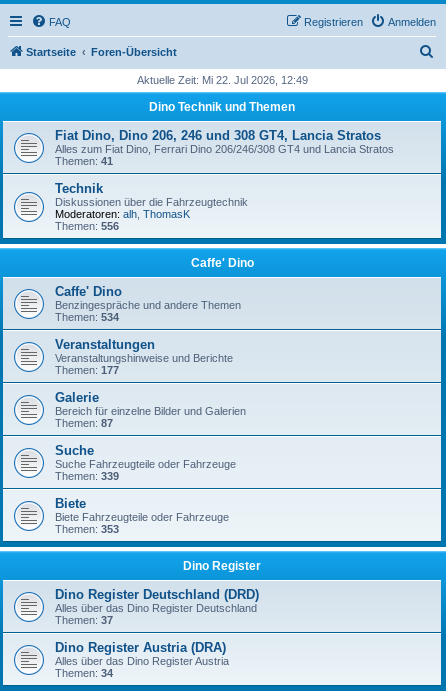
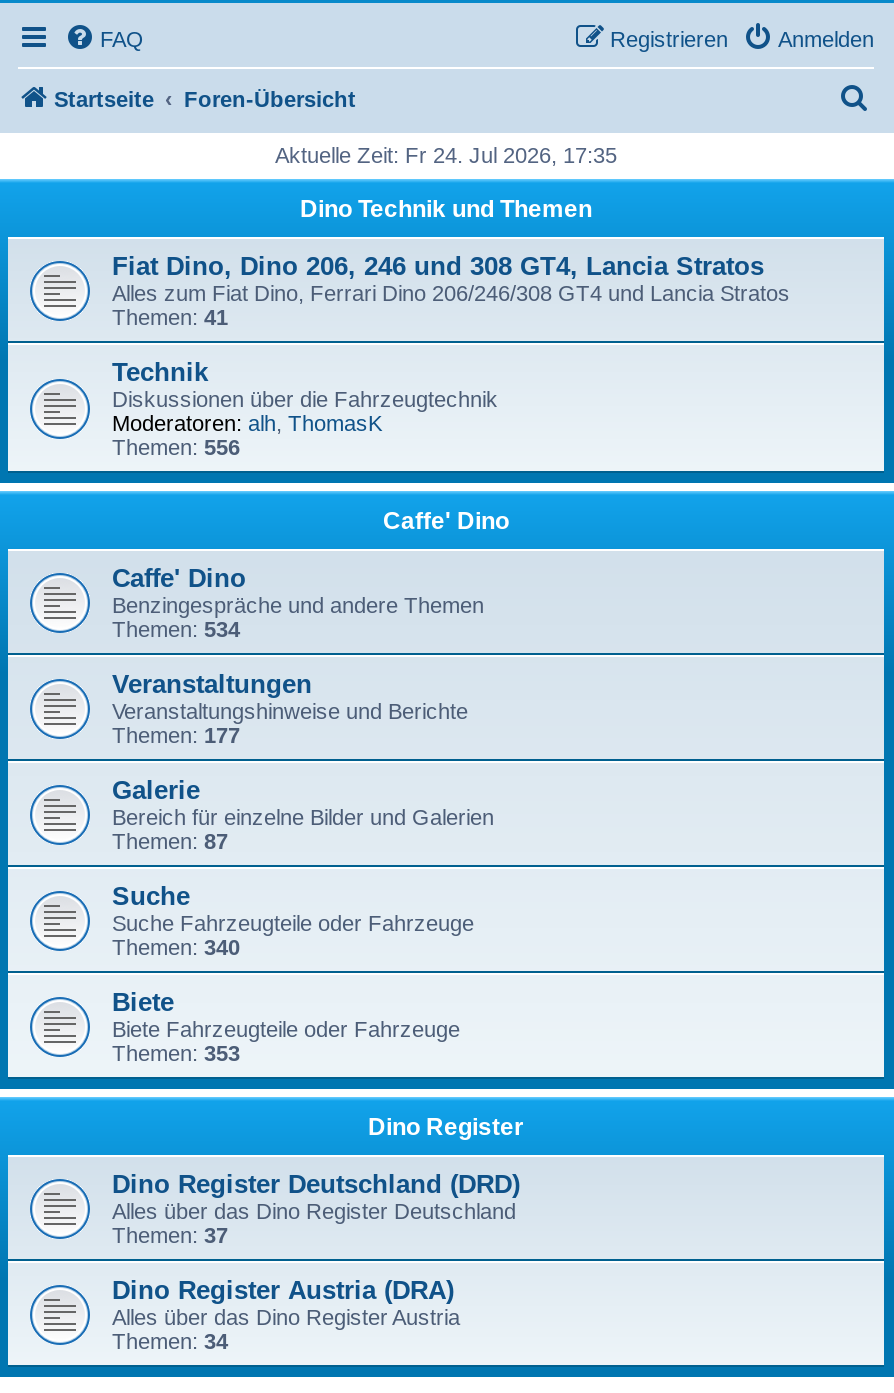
- Aktuelle Zeit: Mi 22. Jul 2026, 12:49
+ Aktuelle Zeit: Fr 24. Jul 2026, 17:35

- Themen: 339
+ Themen: 340
